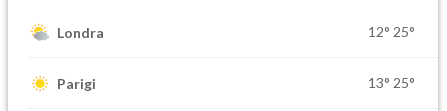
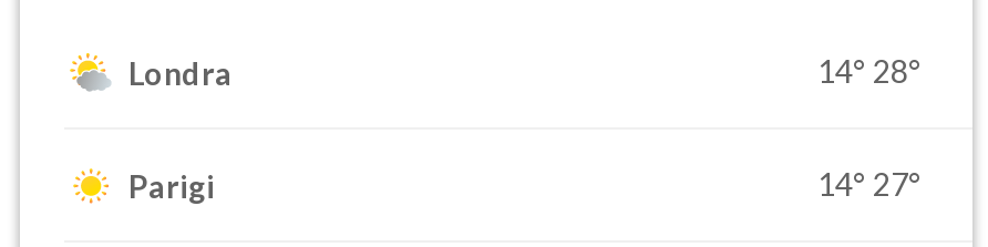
- 12° 25°
+ 14° 28°

- 13° 25°
+ 14° 27°
